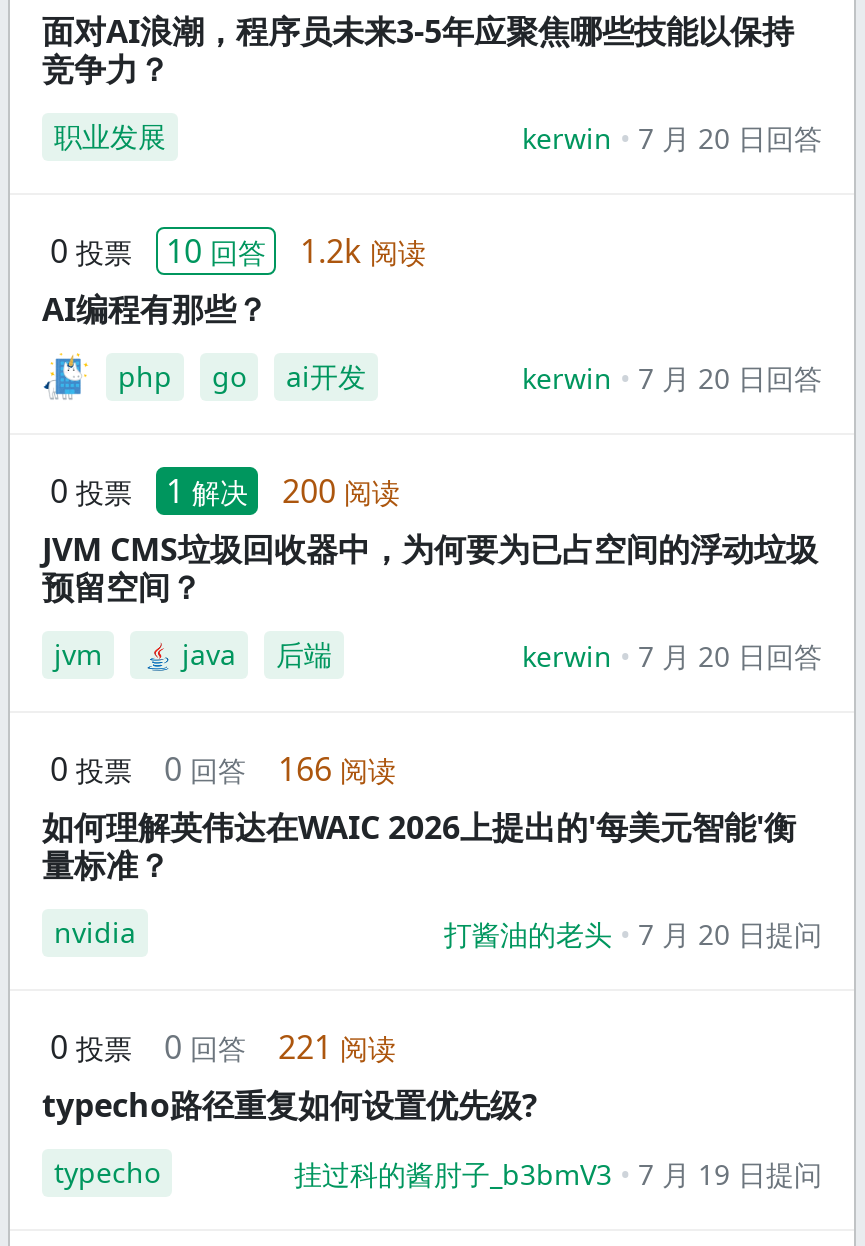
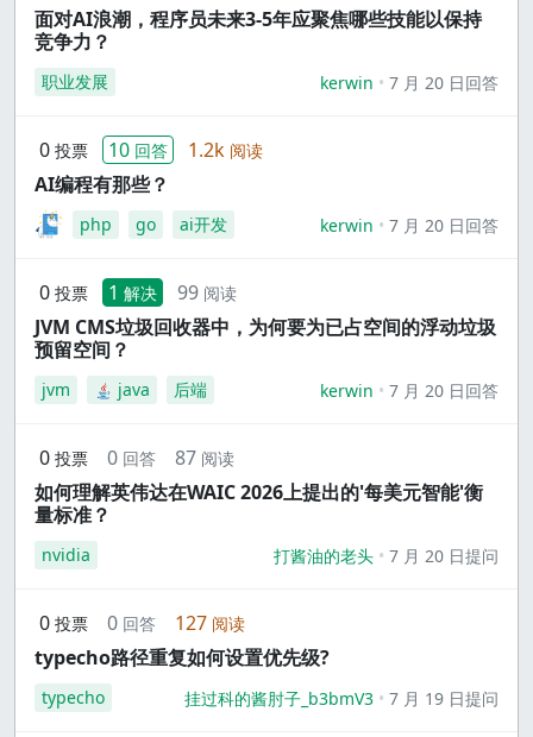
- 0 投票 1 解决 200 阅读
+ 0 投票 1 解决 99 阅读

- 0 投票 0 回答 166 阅读
+ 0 投票 0 回答 87 阅读

- 0 投票 0 回答 221 阅读
+ 0 投票 0 回答 127 阅读
